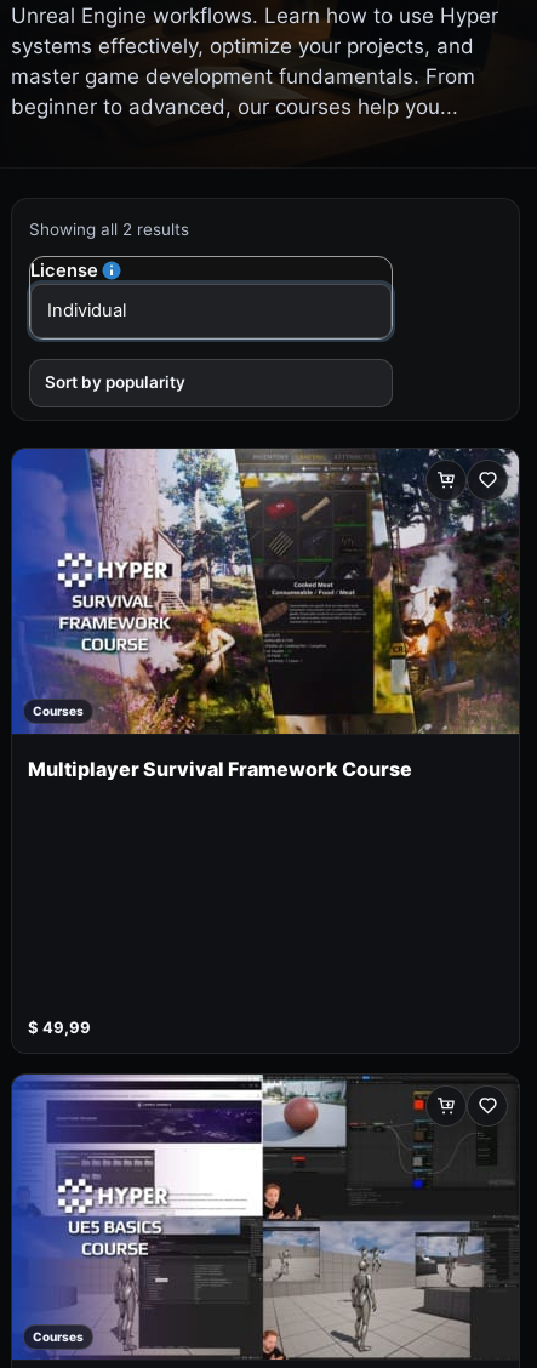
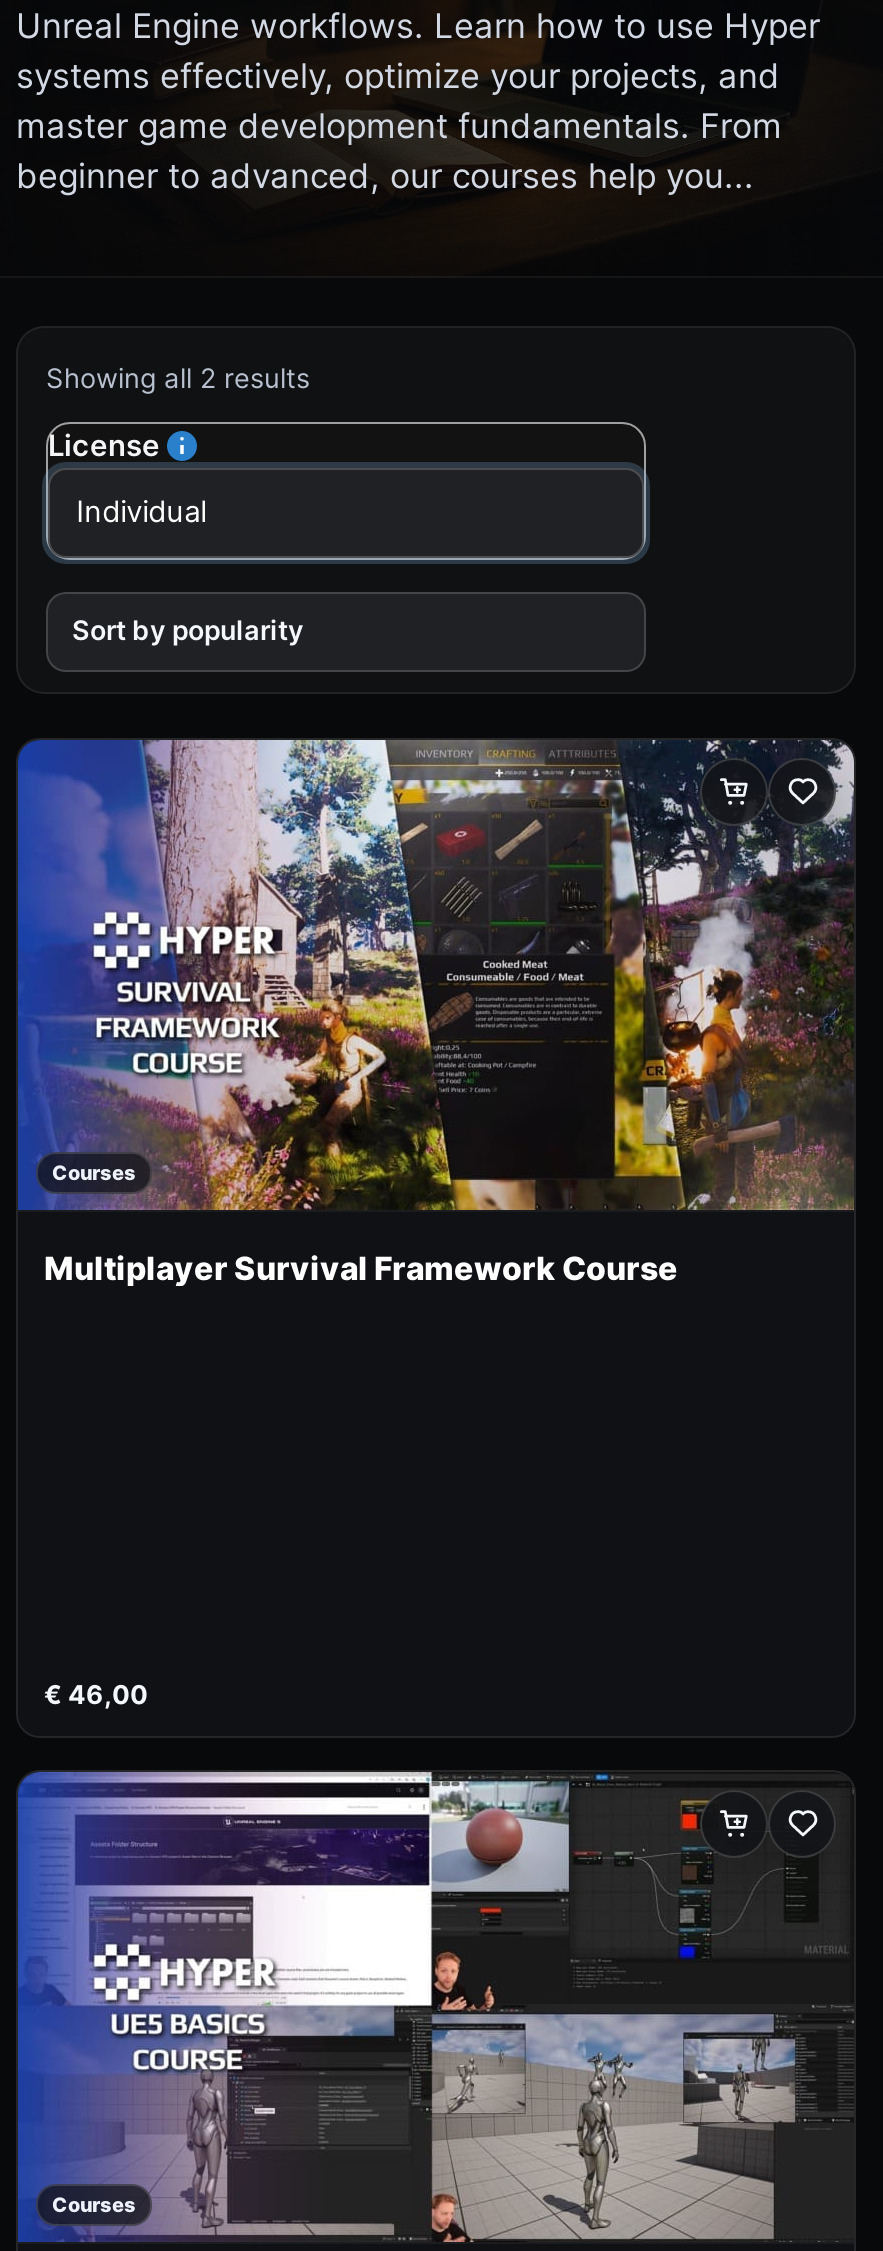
- $49,99
+ €46,00
